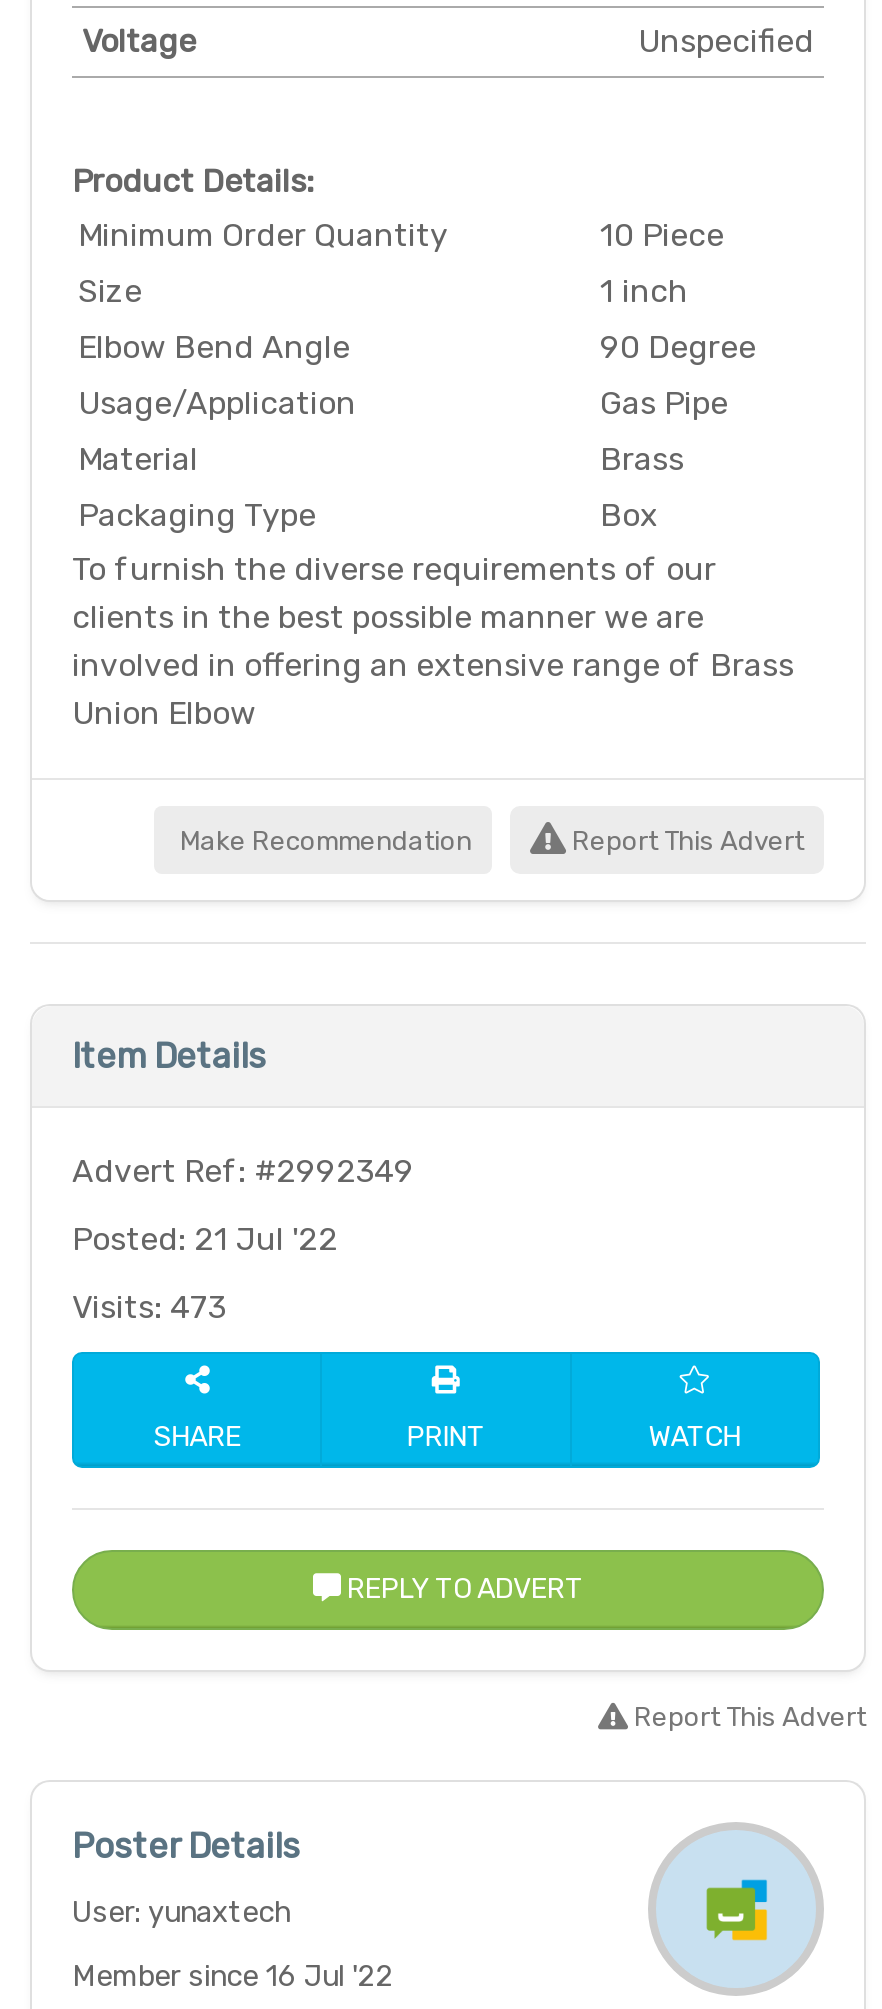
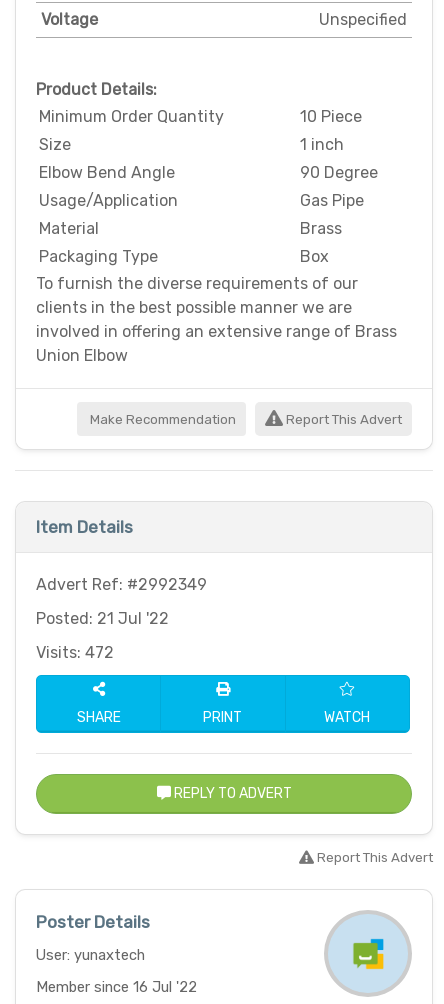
- Visits: 473
+ Visits: 472
